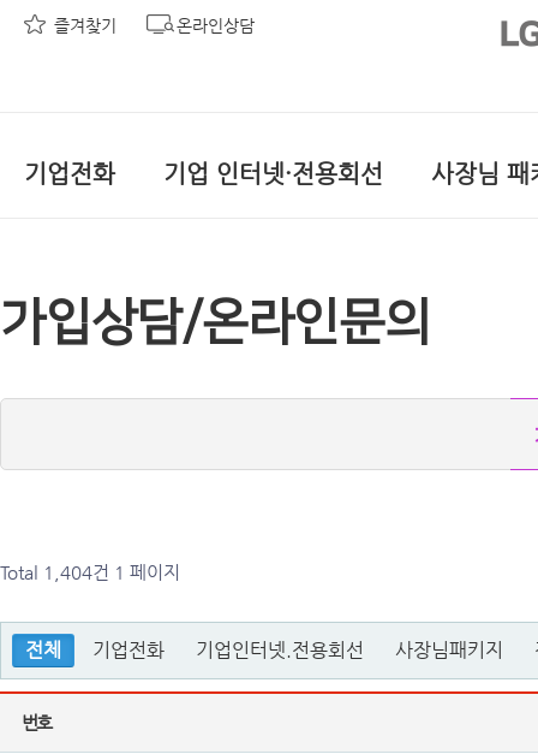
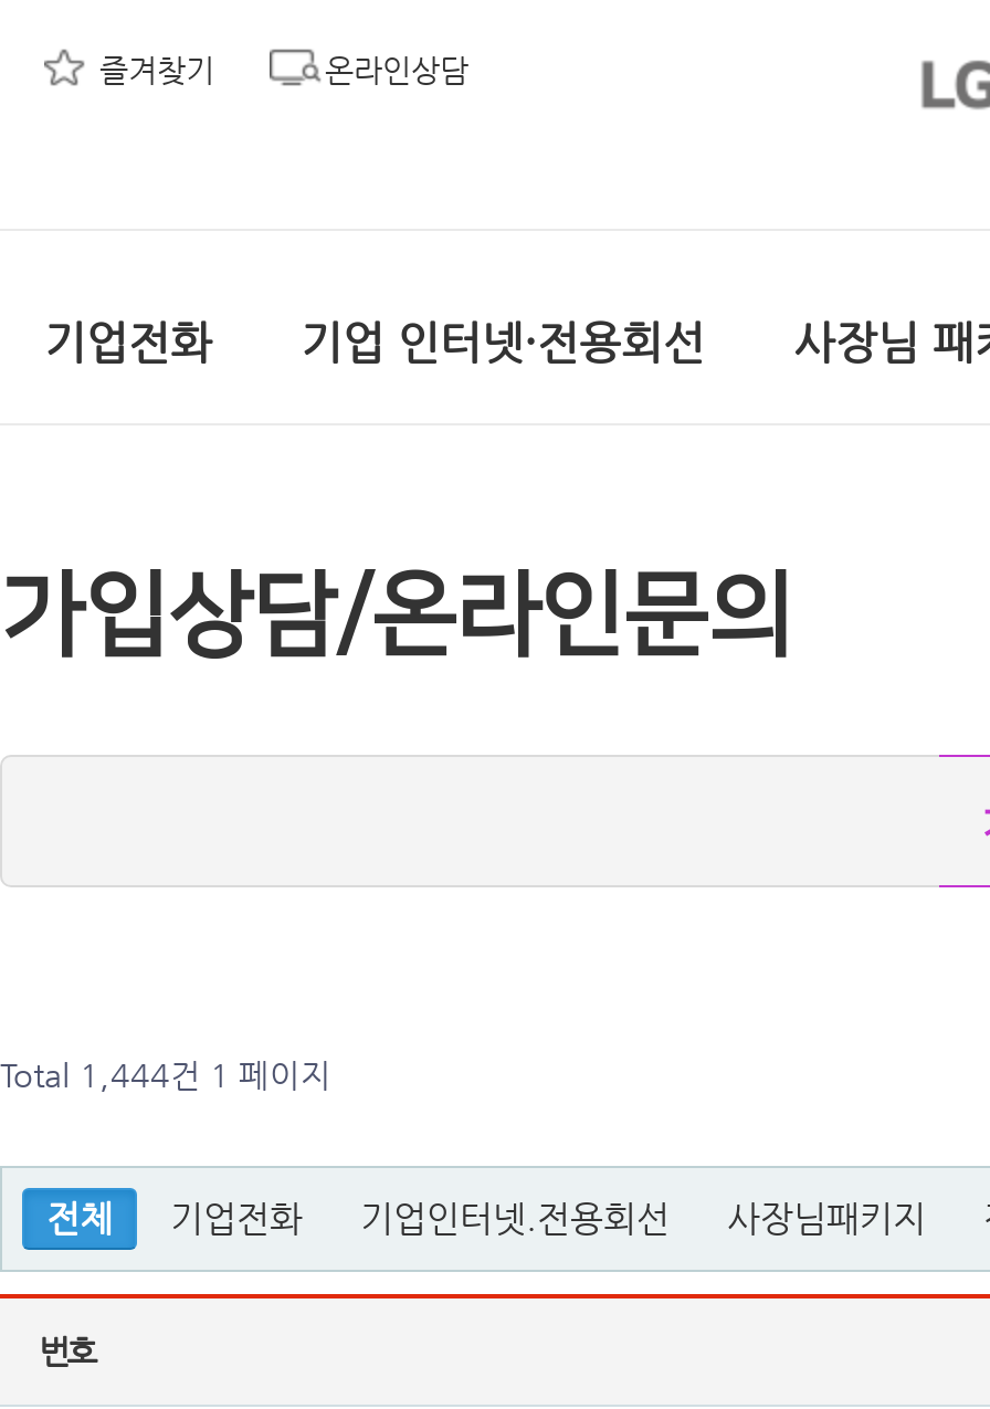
- Total 1,404건 1 페이지
+ Total 1,444건 1 페이지
